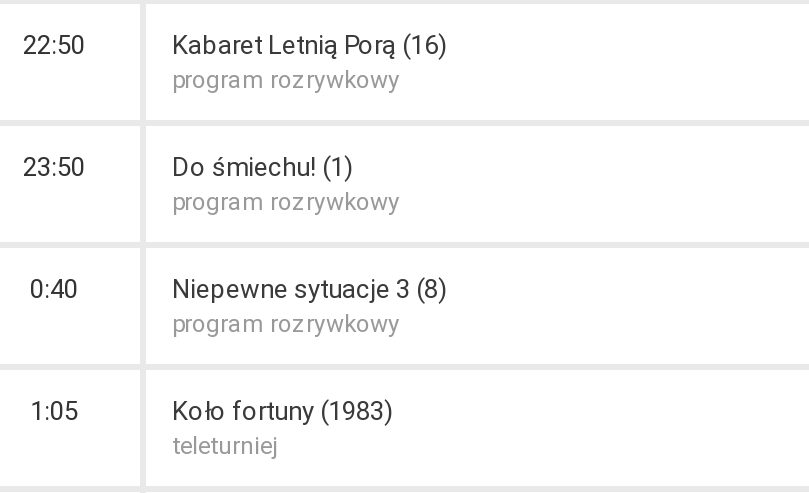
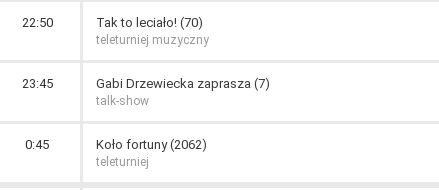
- Kabaret Letnią Porą (16)
- program rozrywkowy
- 23:50
- Do śmiechu! (1)
- program rozrywkowy
- 0:40
- Niepewne sytuacje 3 (8)
- program rozrywkowy
- 1:05
- Koło fortuny (1983)
+ Tak to leciało! (70)
+ teleturniej muzyczny
+ 23:45
+ Gabi Drzewiecka zaprasza (7)
+ talk-show
+ 0:45
+ Koło fortuny (2062)
